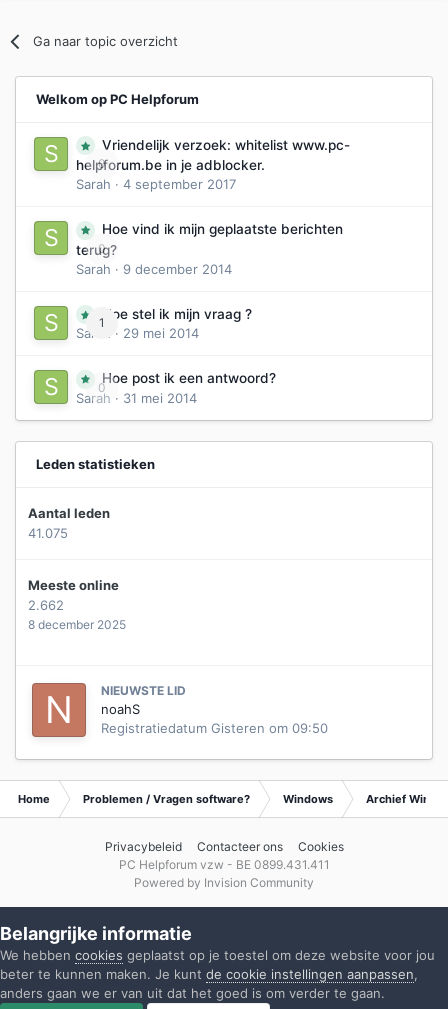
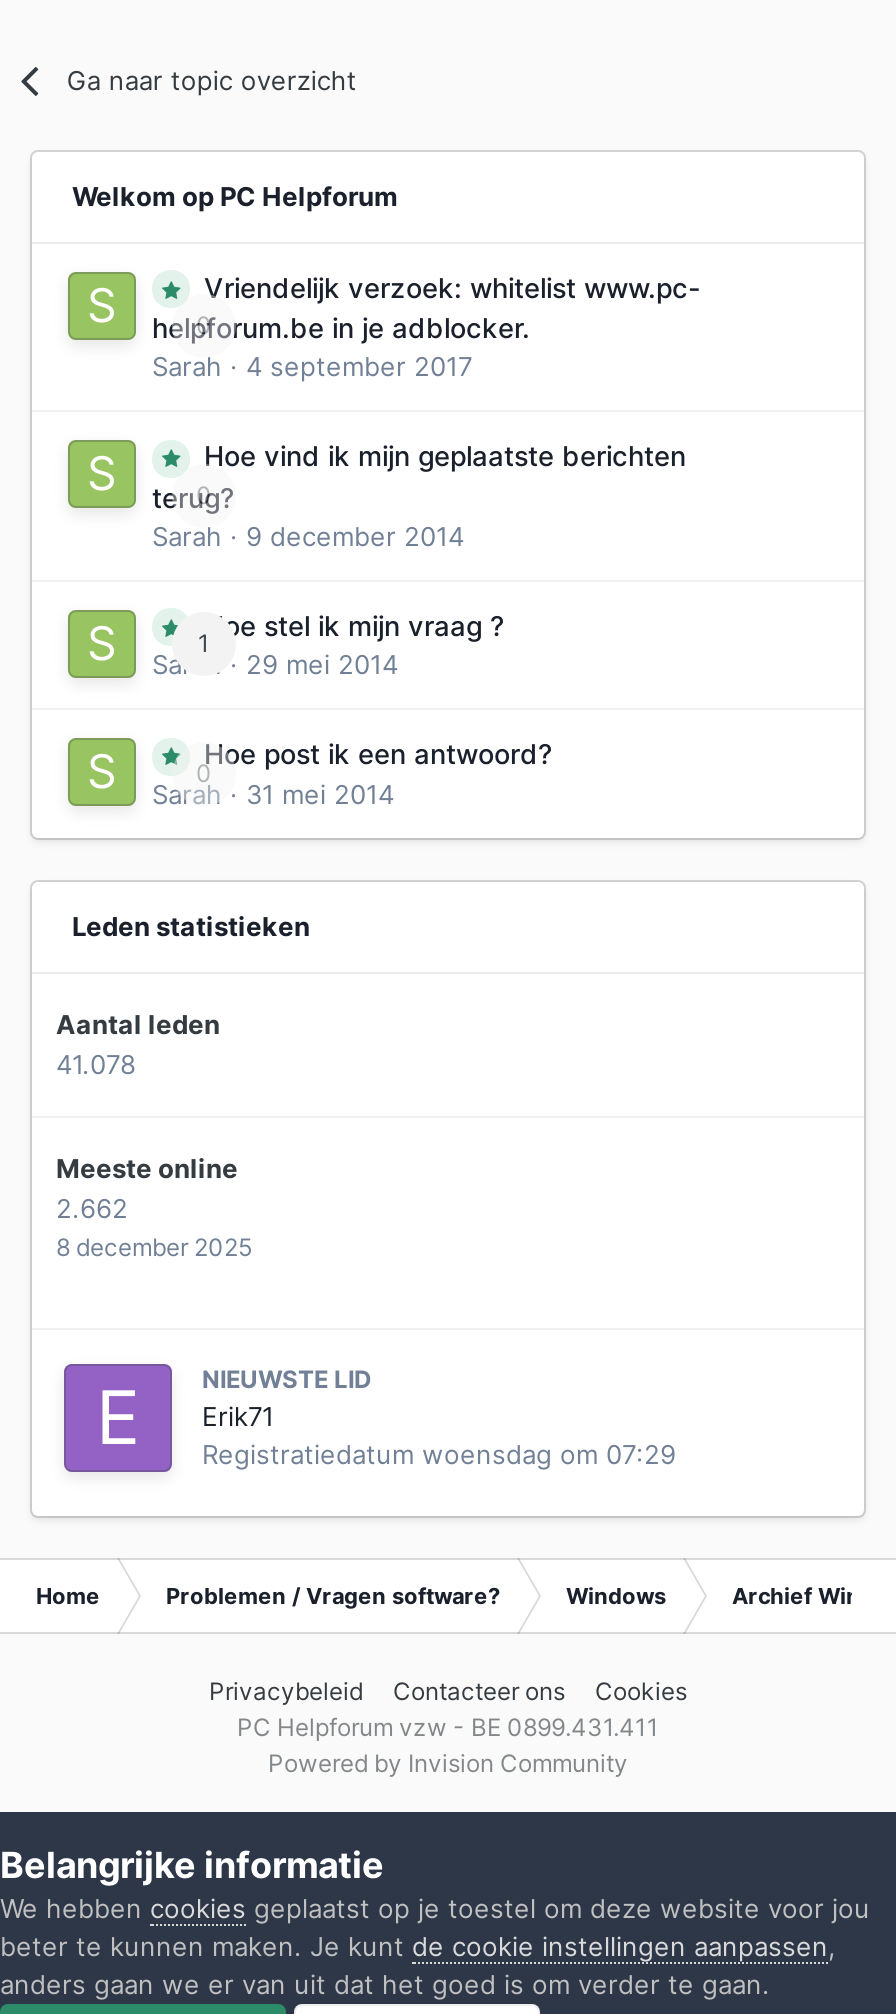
- 41.075
+ 41.078

- [image]
- noahS
- Registratiedatum Gisteren om 09:50
+ [image]
+ Erik71
+ Registratiedatum woensdag om 07:29
